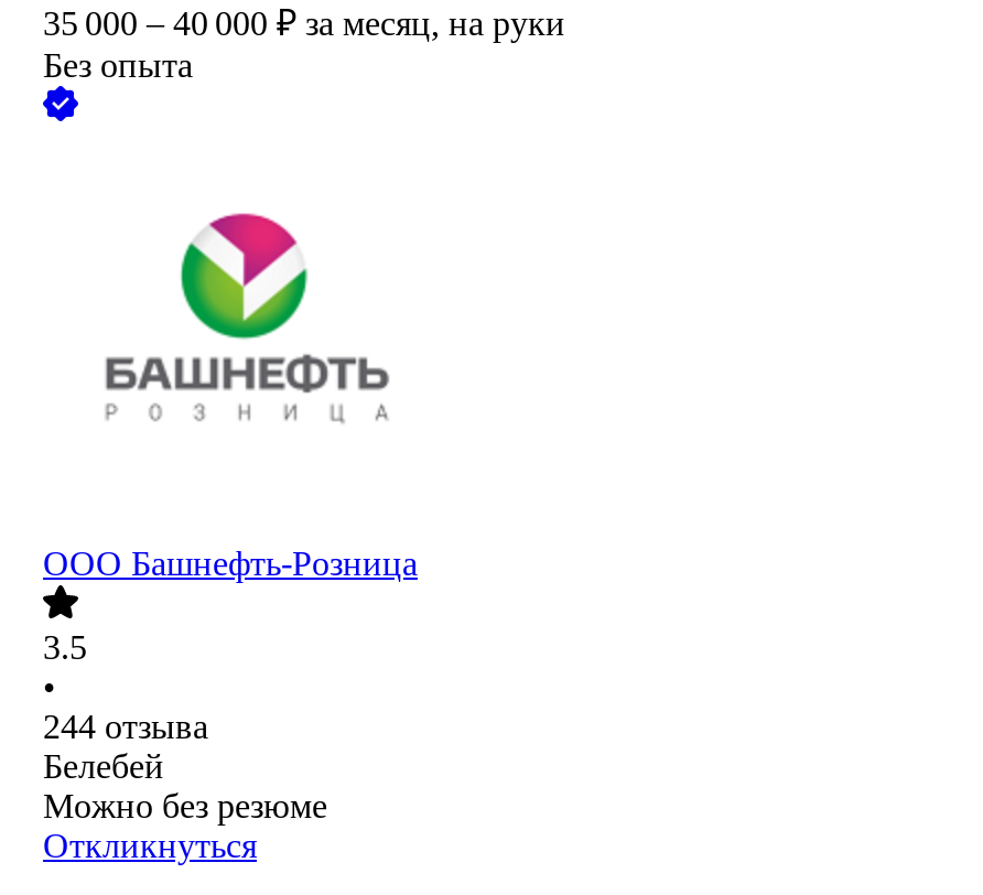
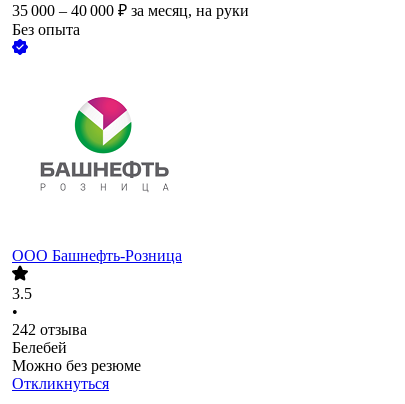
- 244 отзыва
+ 242 отзыва
